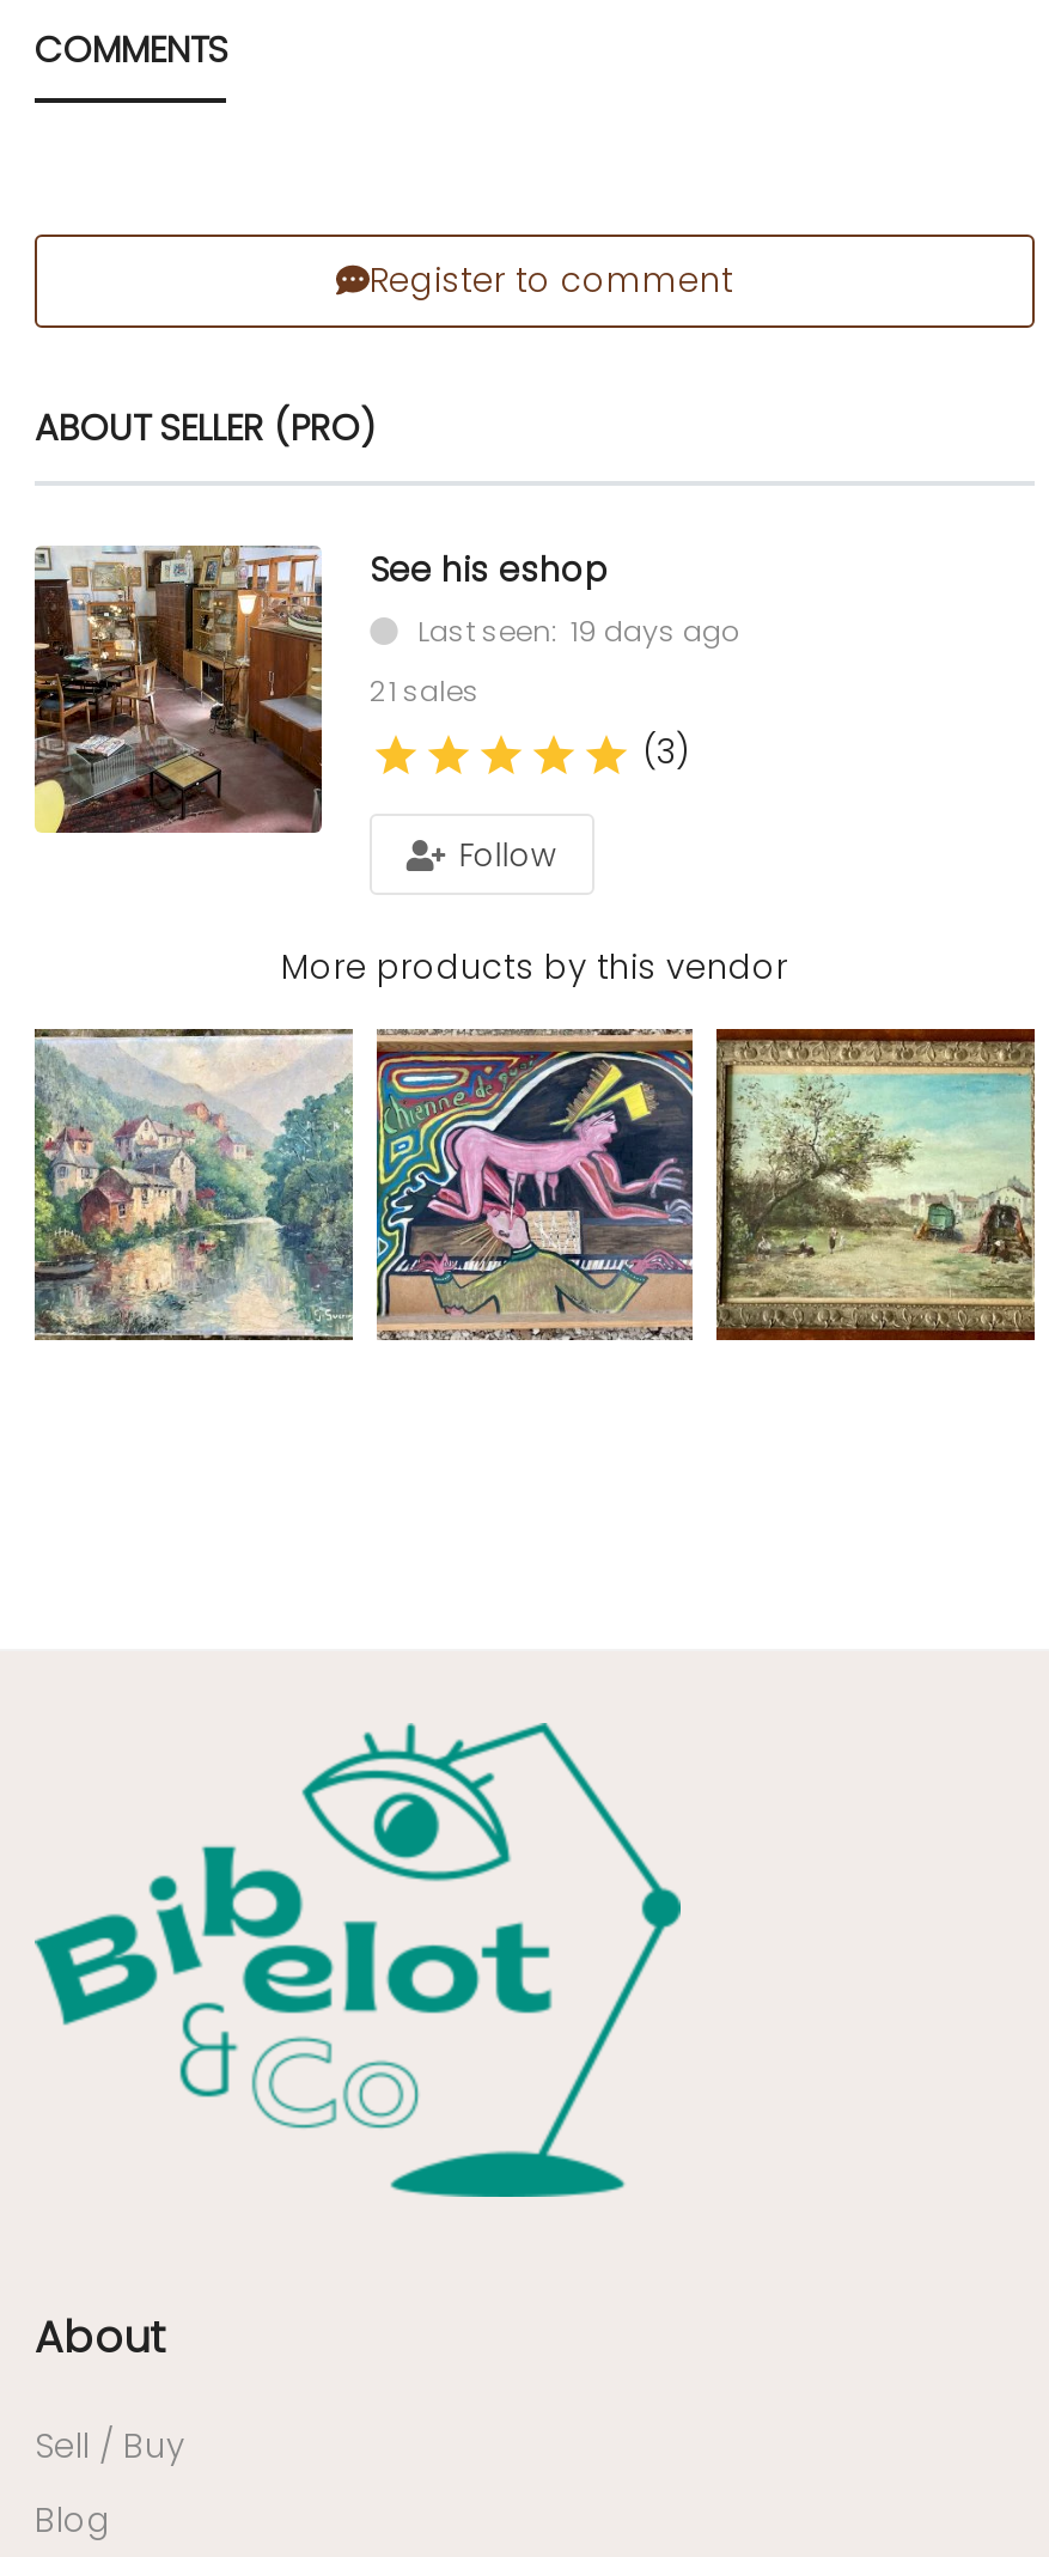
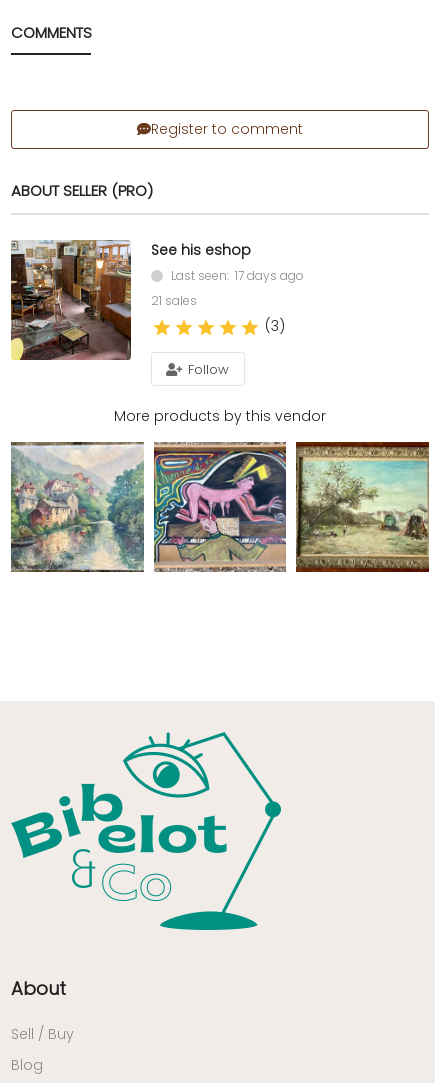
- Last seen: 19 days ago
+ Last seen: 17 days ago
